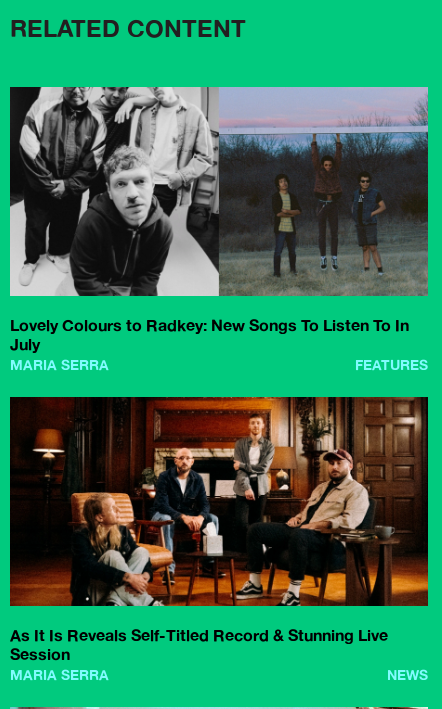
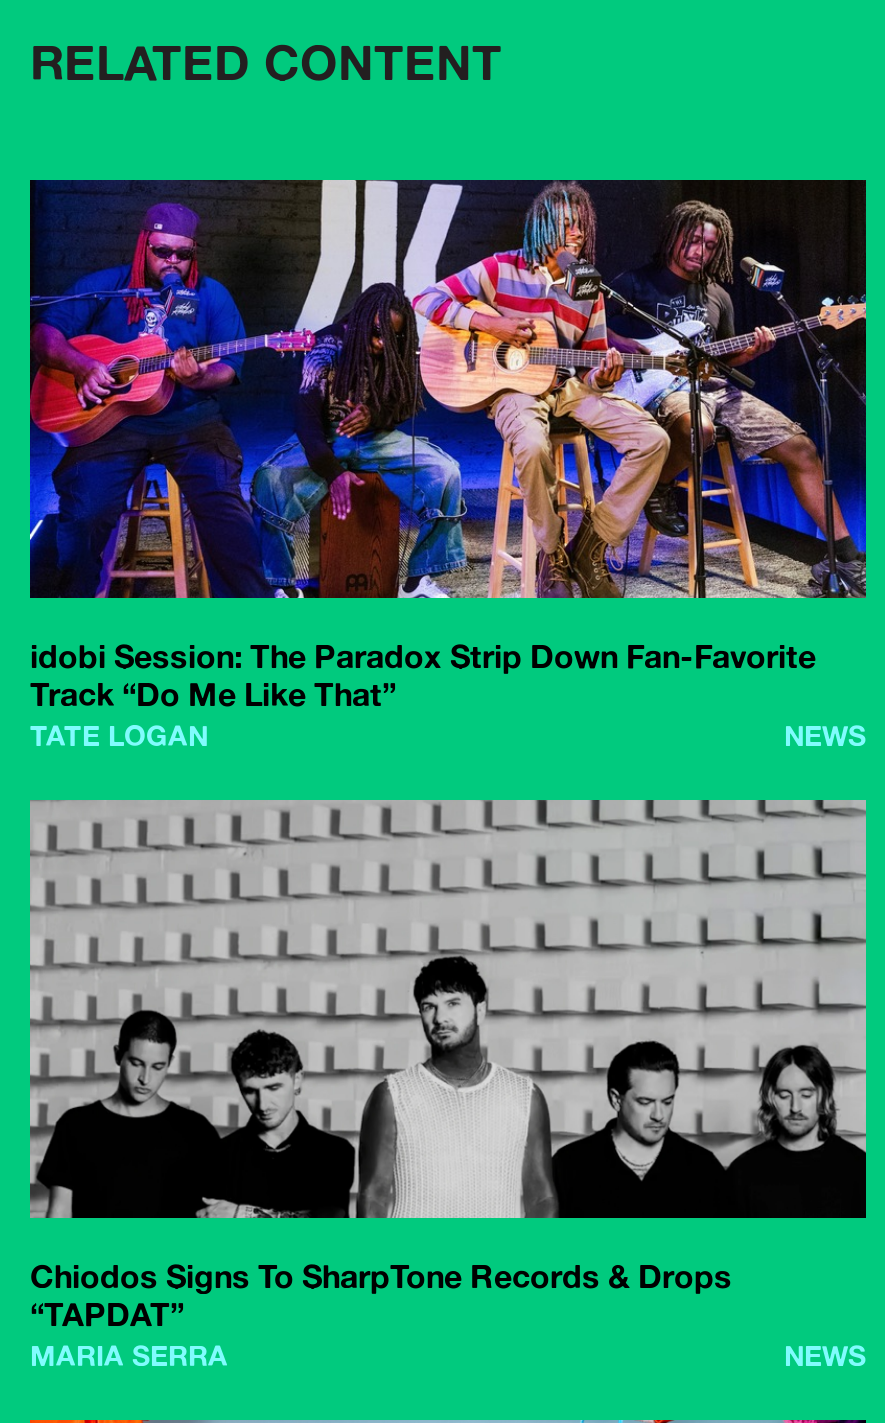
- [image]
- Lovely Colours to Radkey: New Songs To Listen To In
- July
- MARIA SERRA
- FEATURES
+ [image]
+ idobi Session: The Paradox Strip Down Fan-Favorite
+ Track “Do Me Like That”
+ TATE LOGAN
+ NEWS

- [image]
- As It Is Reveals Self-Titled Record & Stunning Live
- Session
+ [image]
+ Chiodos Signs To SharpTone Records & Drops
+ “TAPDAT”
